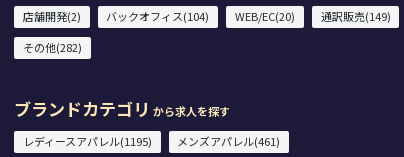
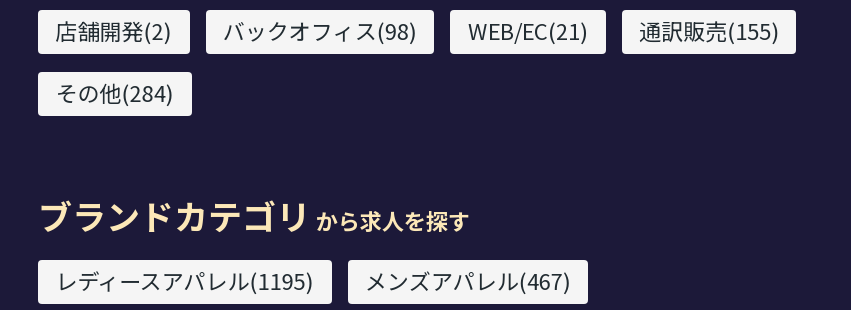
- バックオフィス(104)
- WEB/EC(20)
- 通訳販売(149)
+ バックオフィス(98)
+ WEB/EC(21)
+ 通訳販売(155)

- その他(282)
+ その他(284)

- メンズアパレル(461)
+ メンズアパレル(467)
